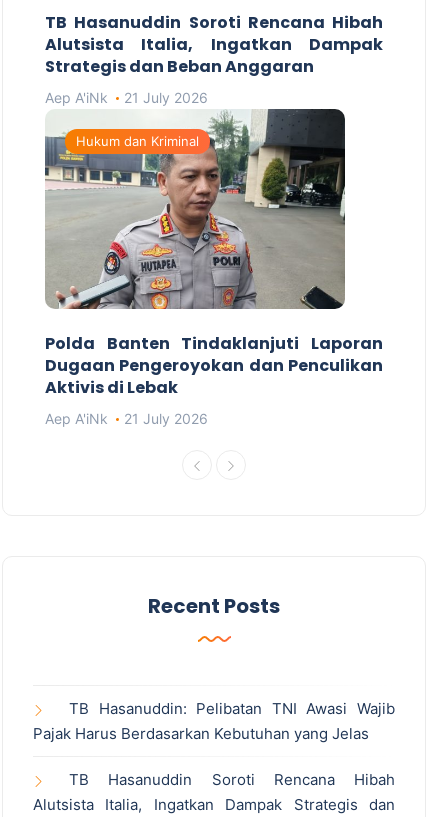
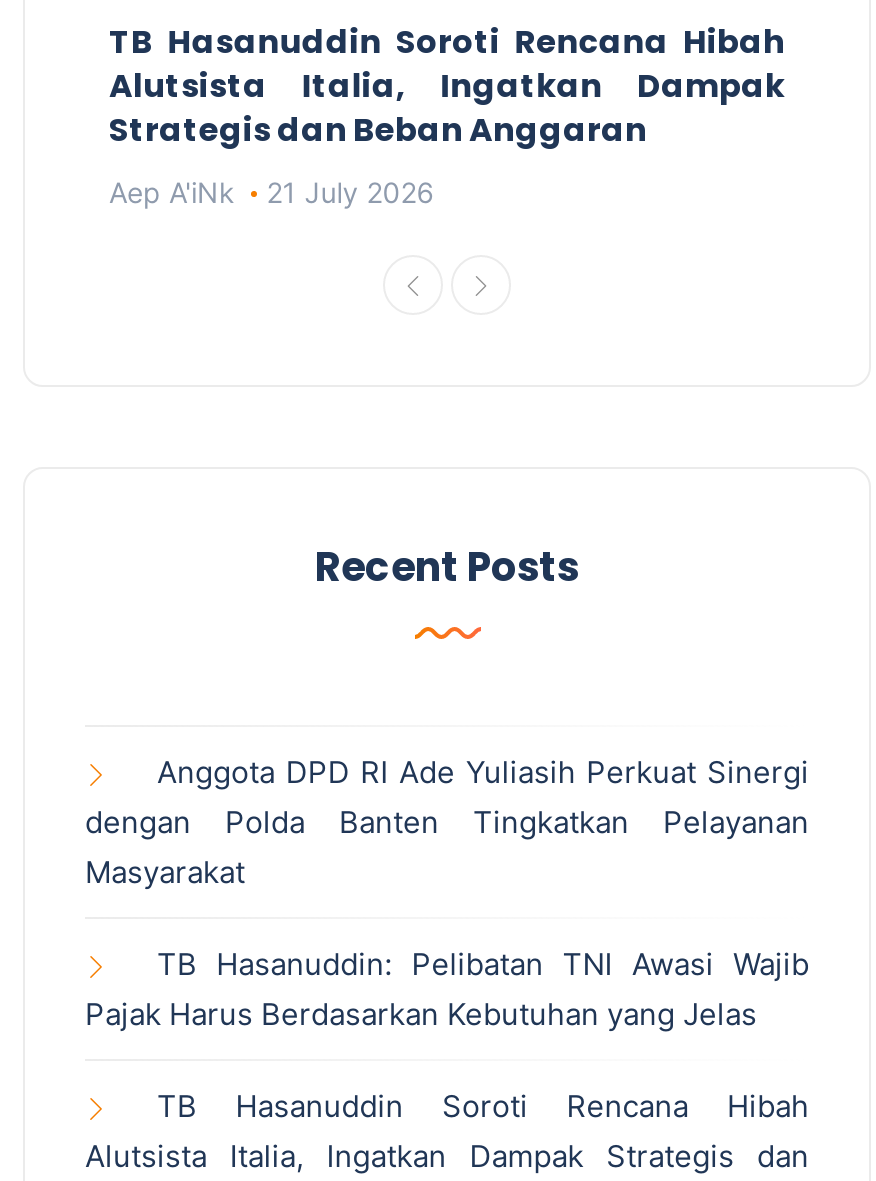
- [image]
- Hukum dan Kriminal

- Polda Banten Tindaklanjuti Laporan
- Dugaan Pengeroyokan dan Penculikan
- Aktivis di Lebak
- Aep A'iNk
- 21 July 2026

moved up: Recent Posts

+ Anggota DPD RI Ade Yuliasih Perkuat Sinergi
+ dengan Polda Banten Tingkatkan Pelayanan
+ Masyarakat
